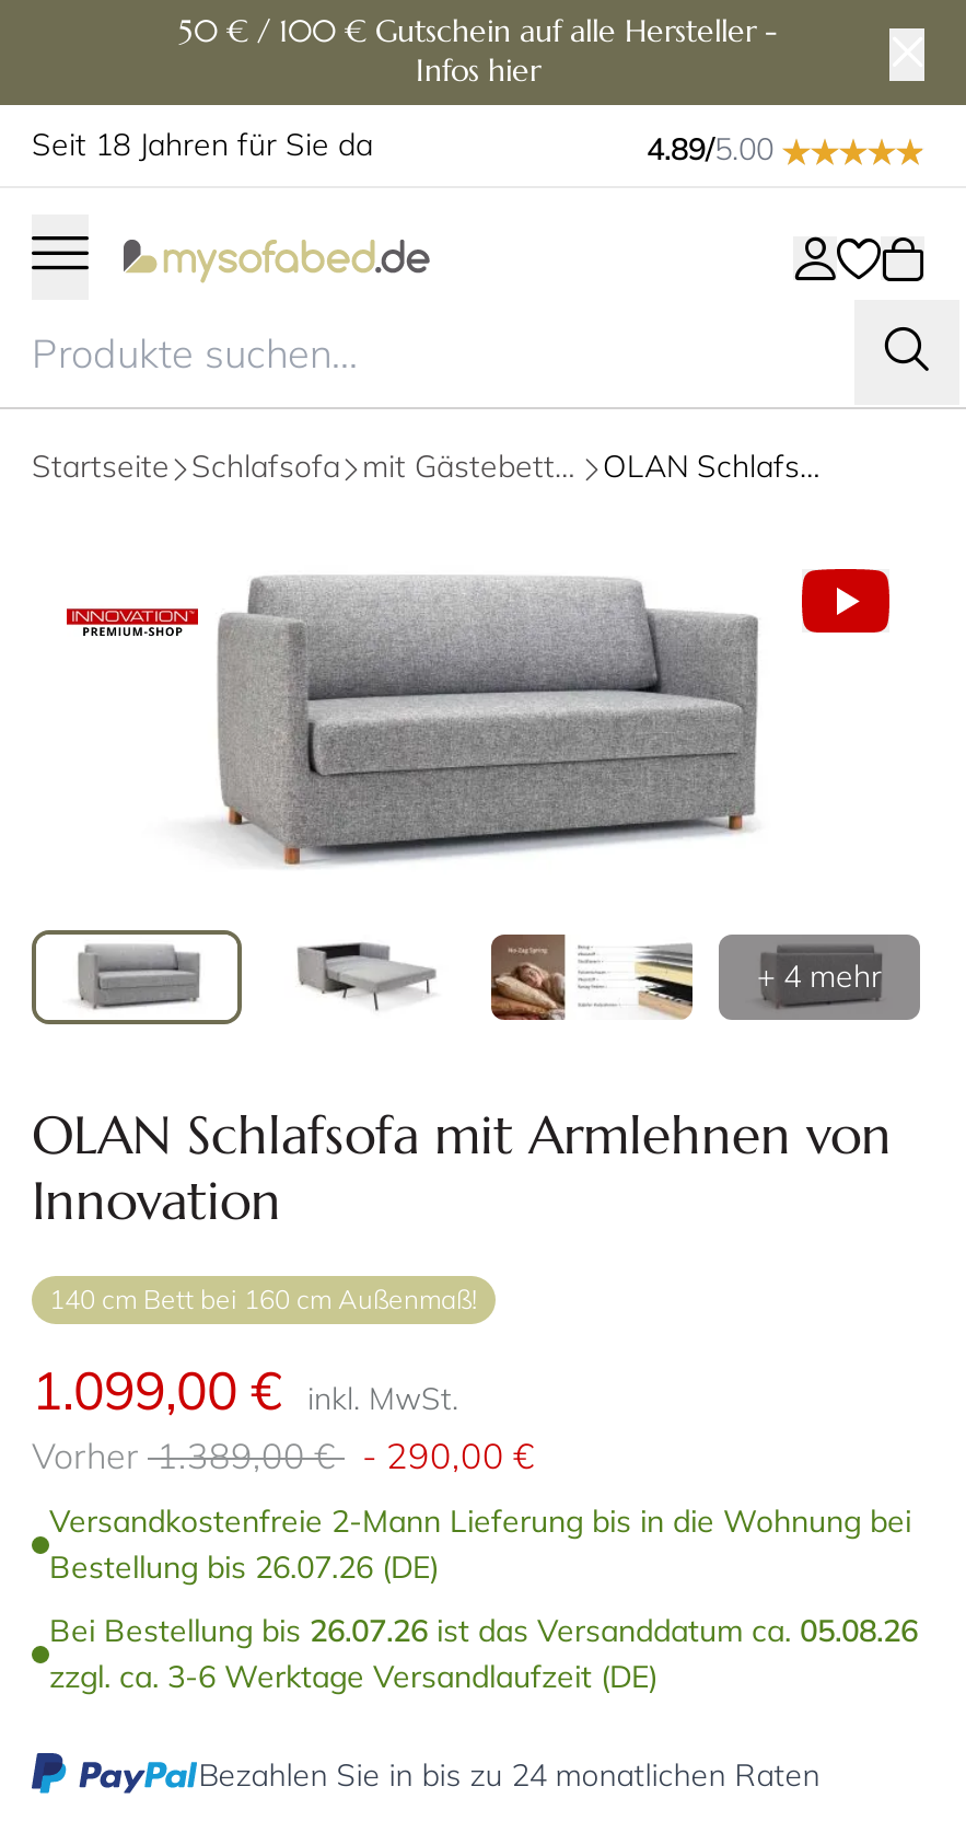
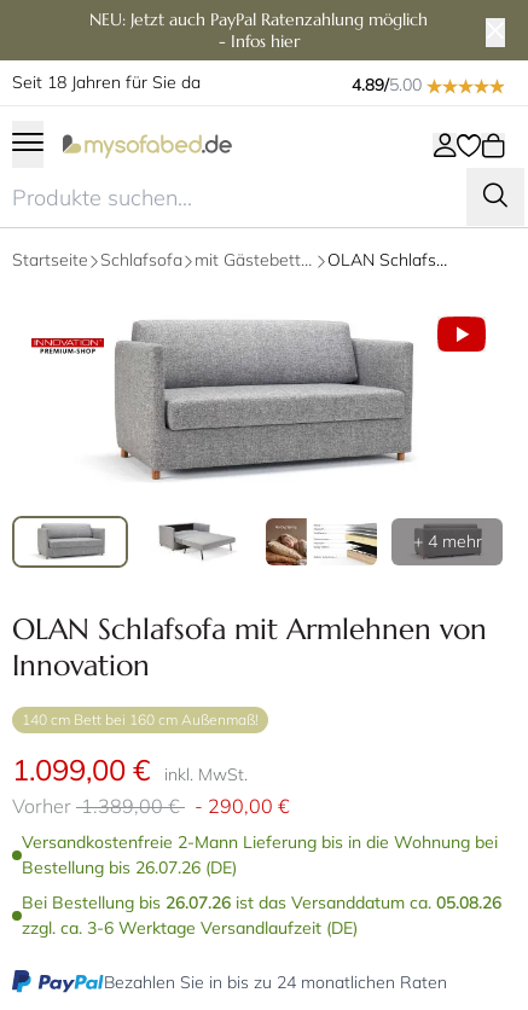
- 50 € / 100 € Gutschein auf alle Hersteller -
- Infos hier
+ NEU: Jetzt auch PayPal Ratenzahlung möglich
+ - Infos hier
